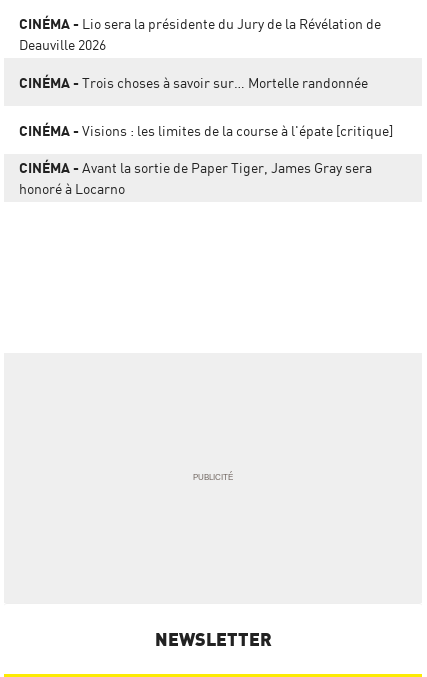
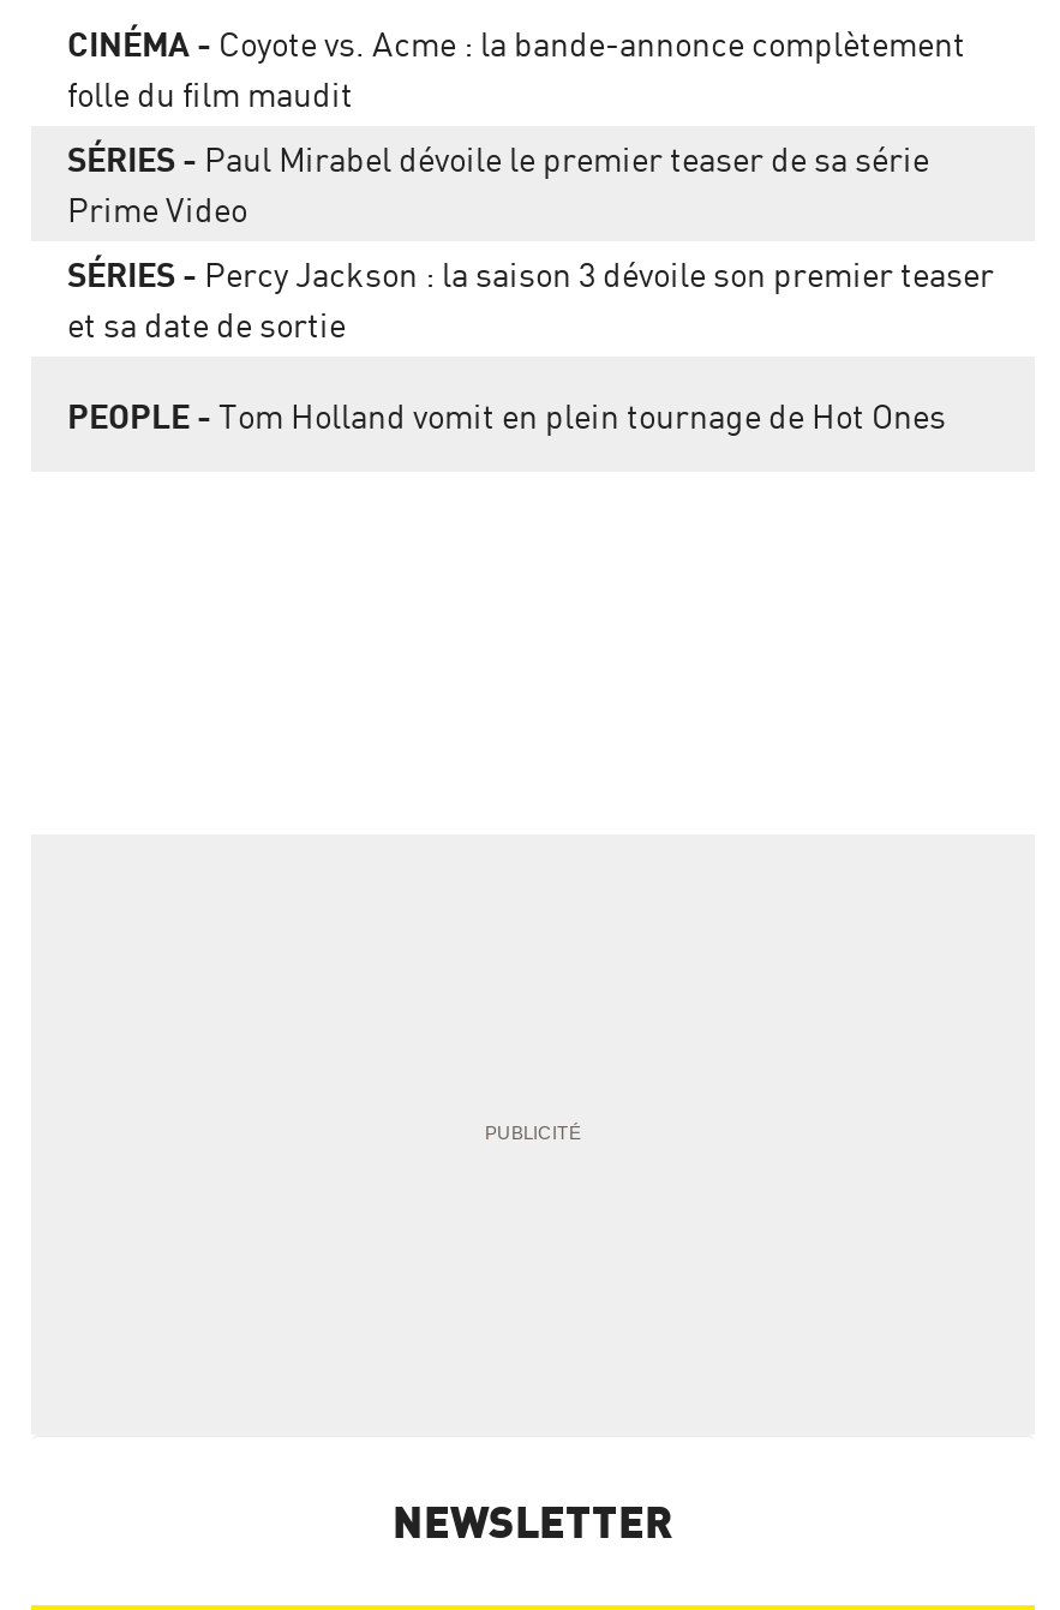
- Lio sera la présidente du Jury de la Révélation de
- Deauville 2026
+ Coyote vs. Acme : la bande-annonce complètement
+ folle du film maudit

- CINÉMA
- Trois choses à savoir sur… Mortelle randonnée
+ SÉRIES
+ Paul Mirabel dévoile le premier teaser de sa série
+ Prime Video

- CINÉMA
- Visions : les limites de la course à l'épate [critique]
+ SÉRIES
+ Percy Jackson : la saison 3 dévoile son premier teaser
+ et sa date de sortie

- CINÉMA
- Avant la sortie de Paper Tiger, James Gray sera
- honoré à Locarno
+ PEOPLE
+ Tom Holland vomit en plein tournage de Hot Ones
